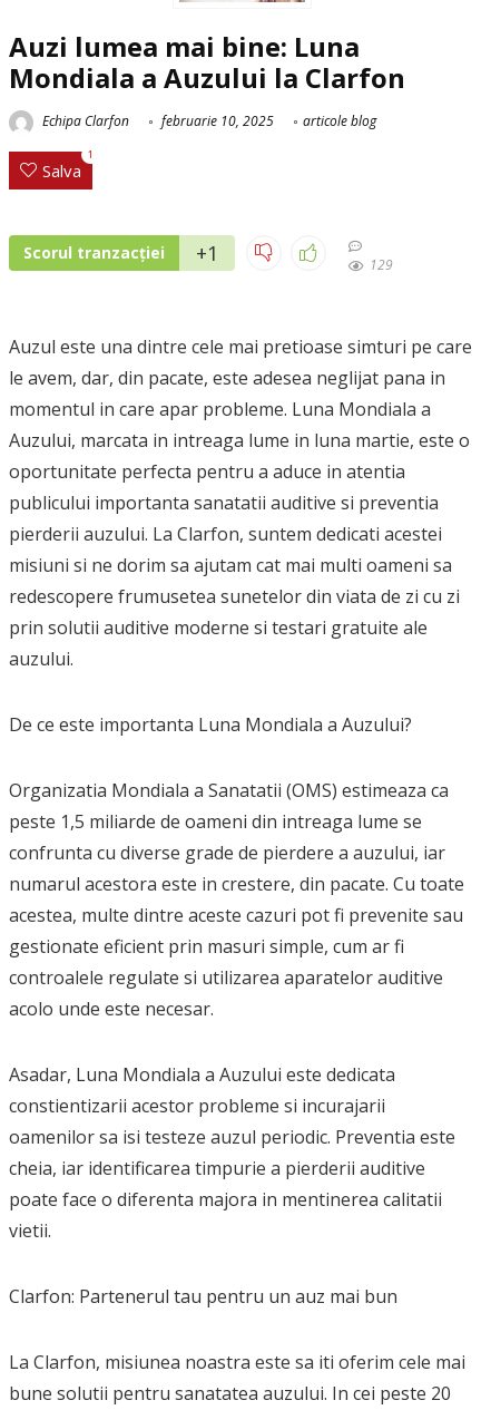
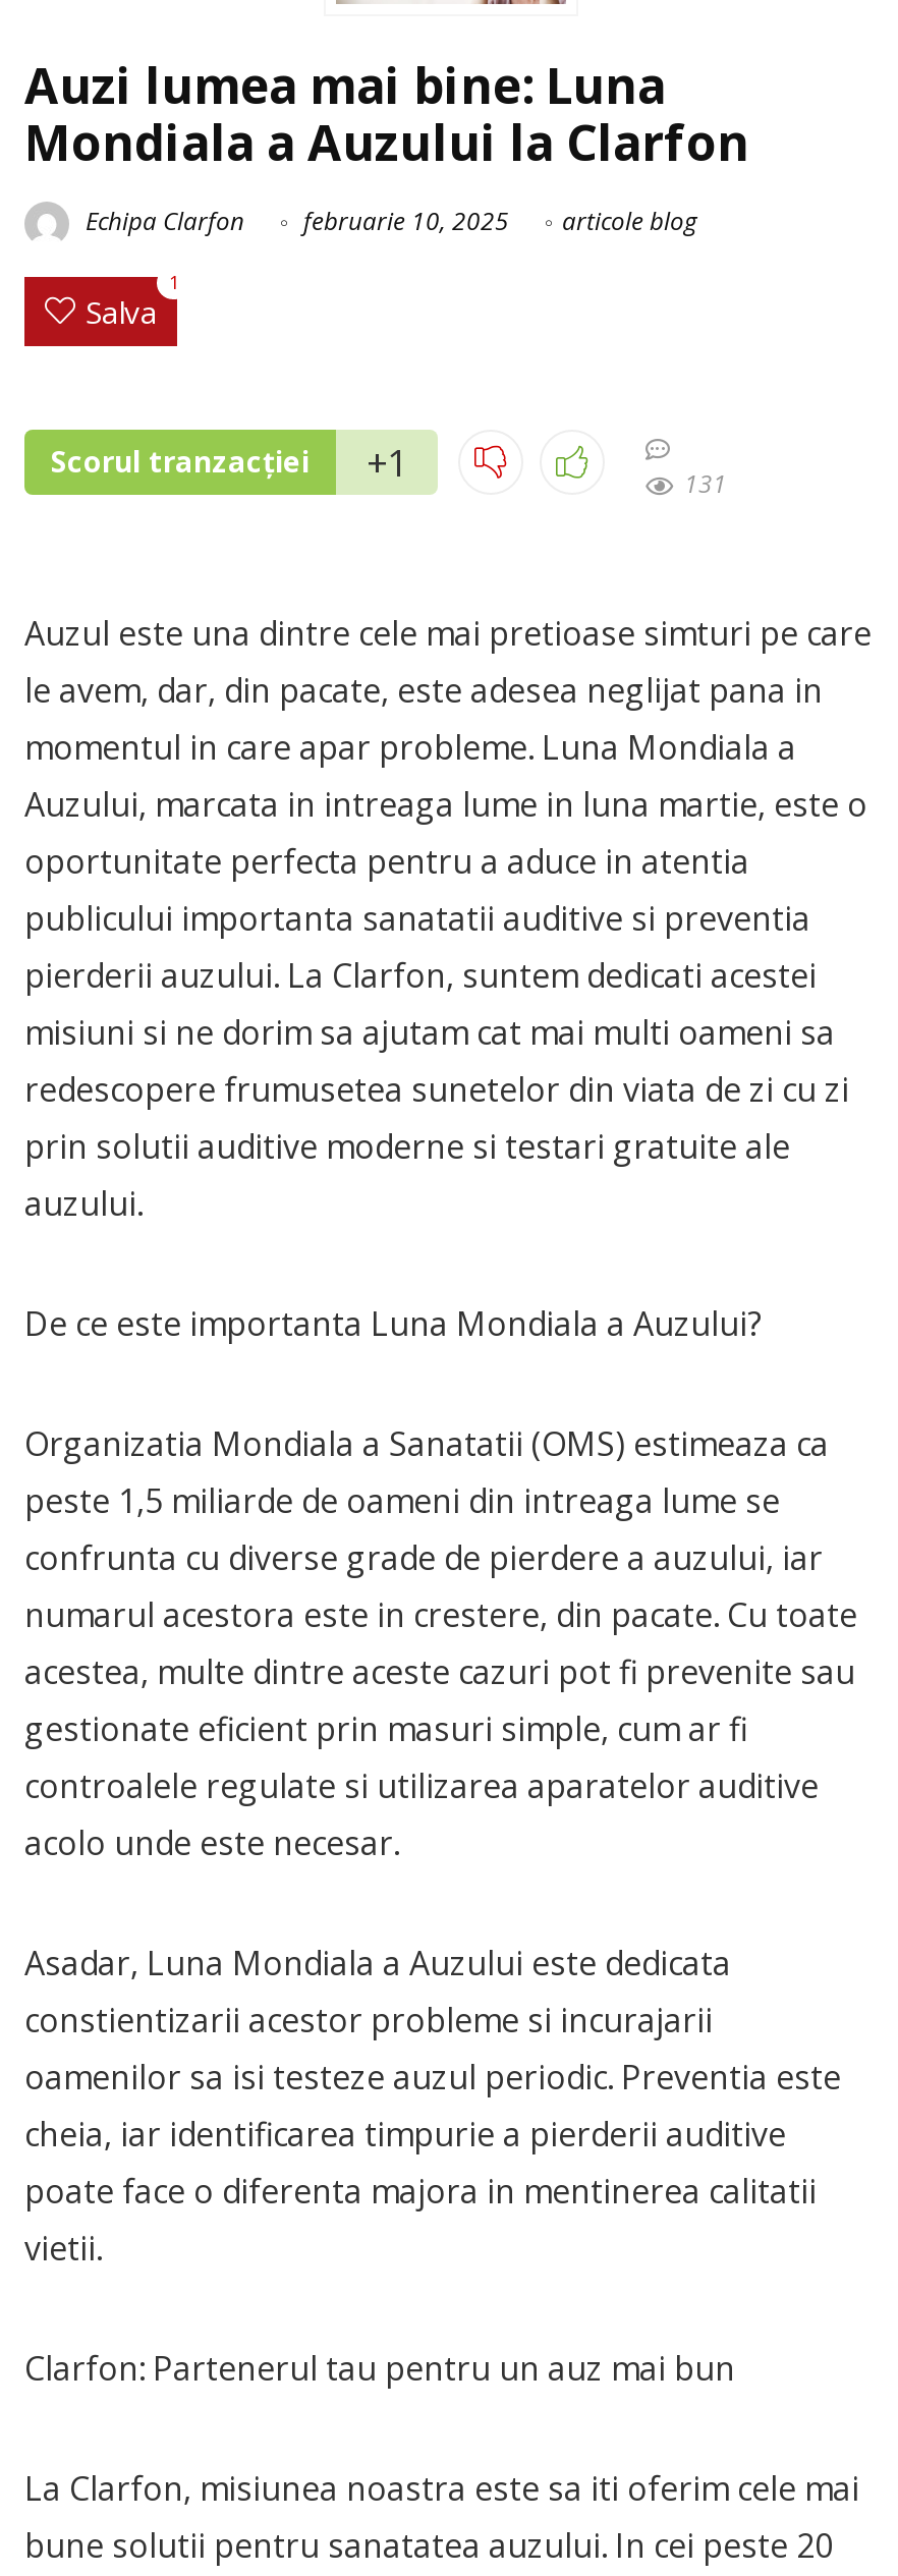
- 129
+ 131
